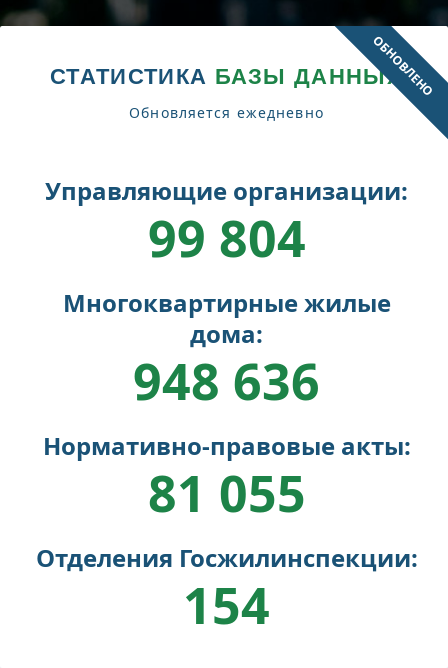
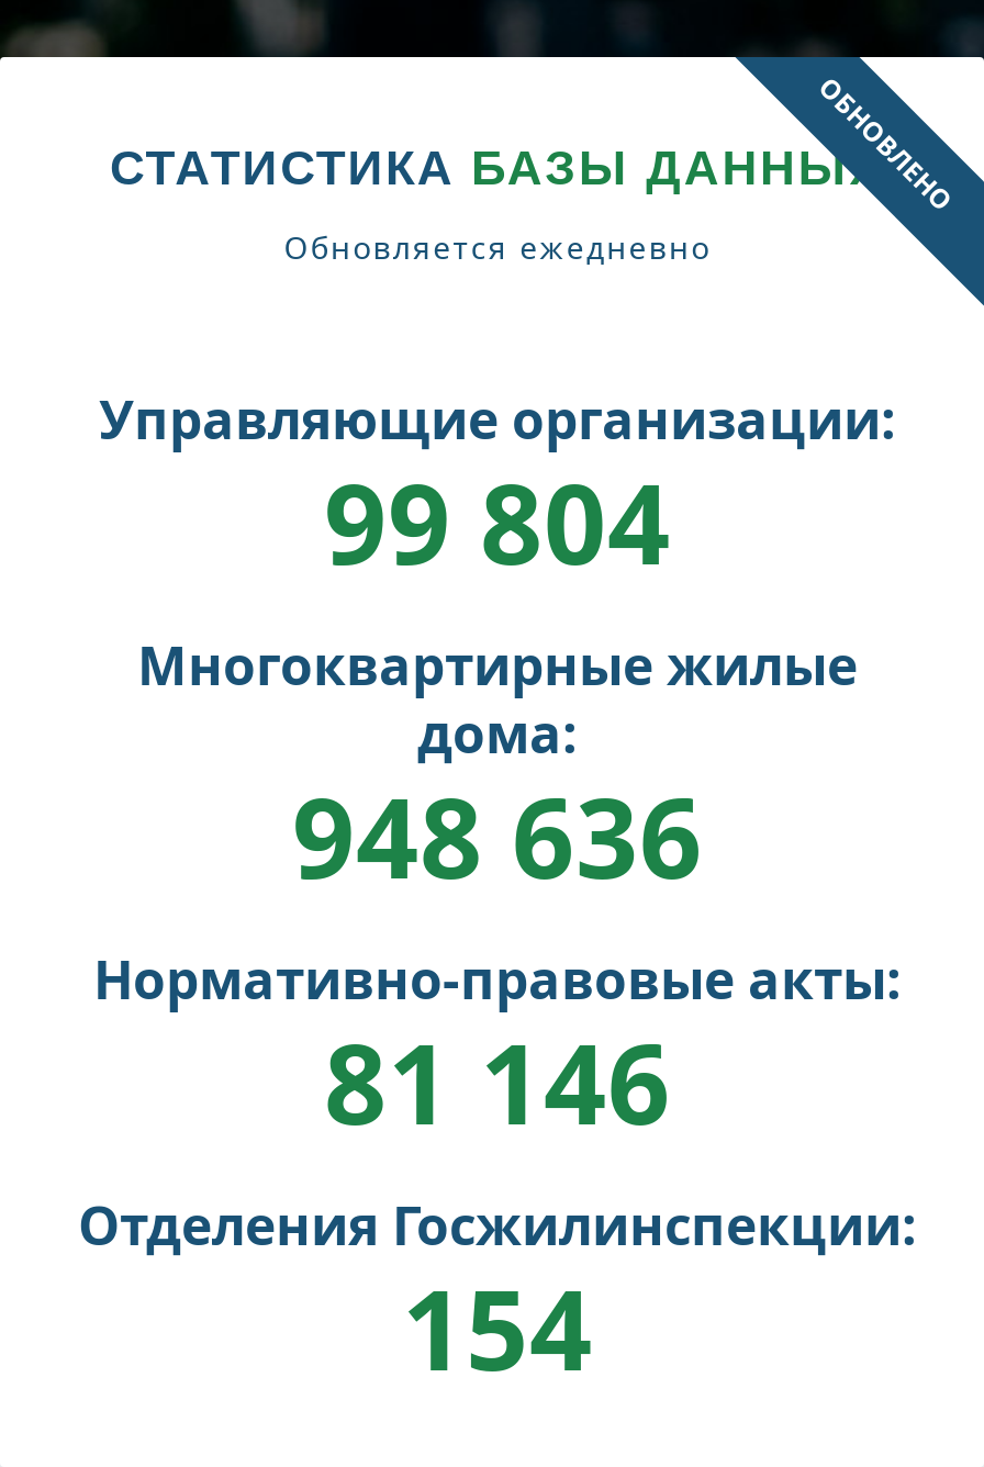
- 81 055
+ 81 146
